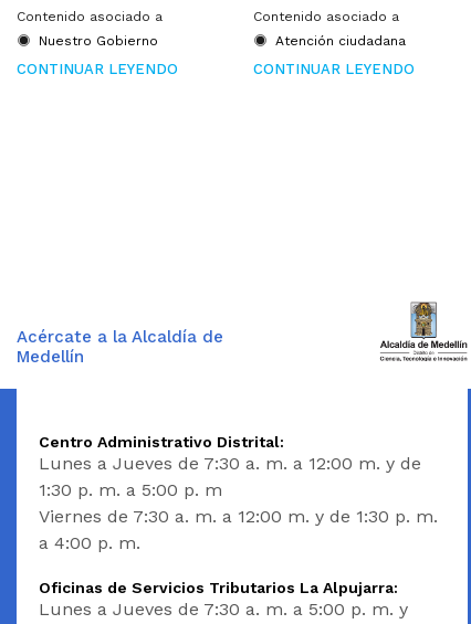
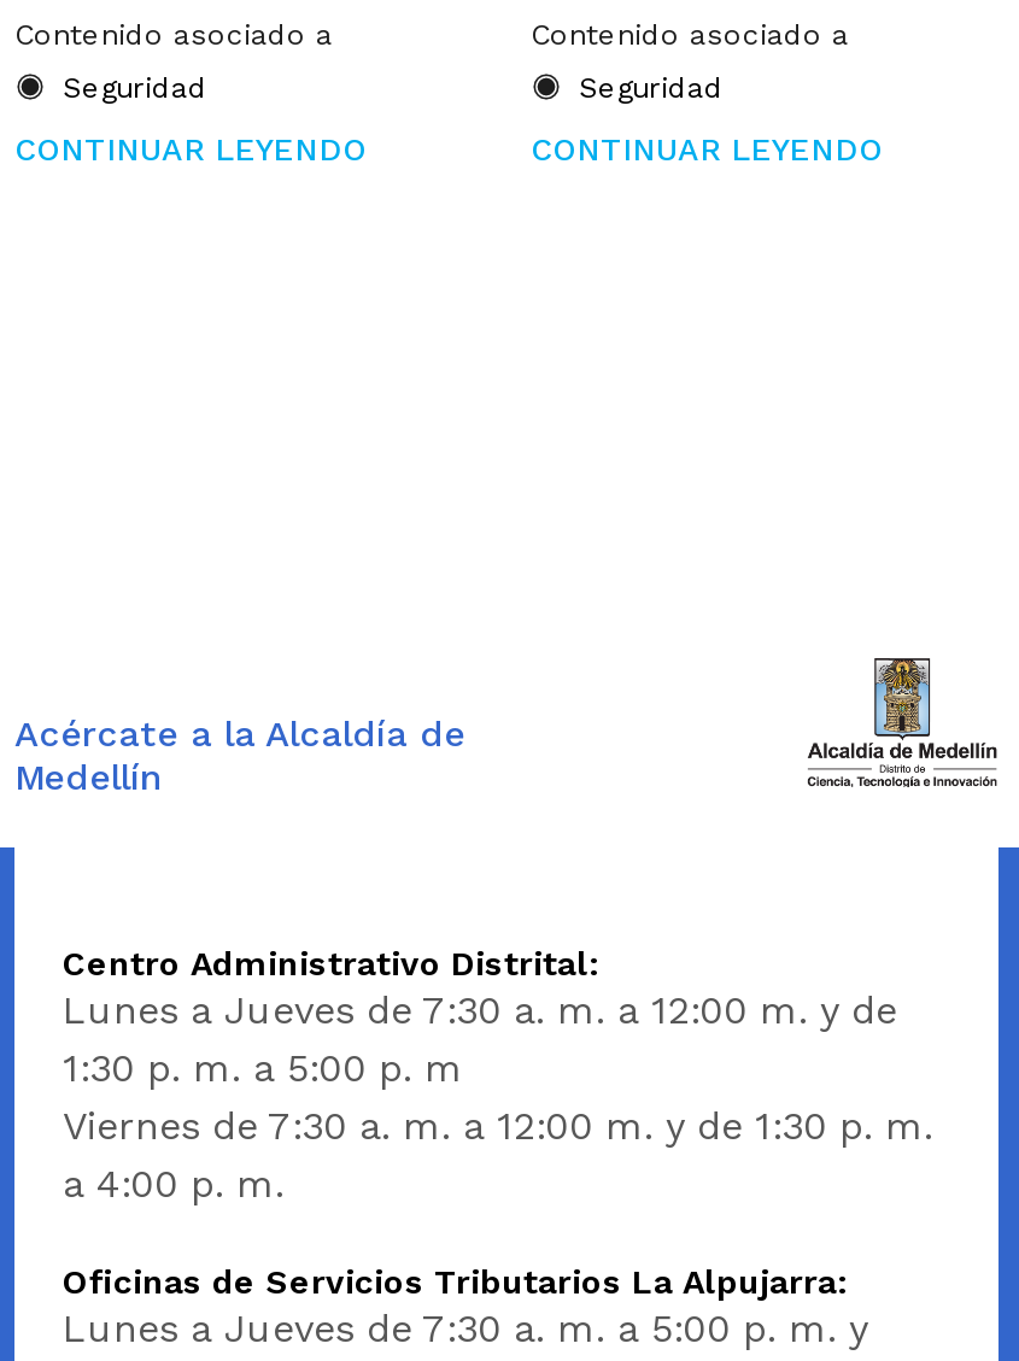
- Nuestro Gobierno
+ Seguridad

- Atención ciudadana
+ Seguridad
